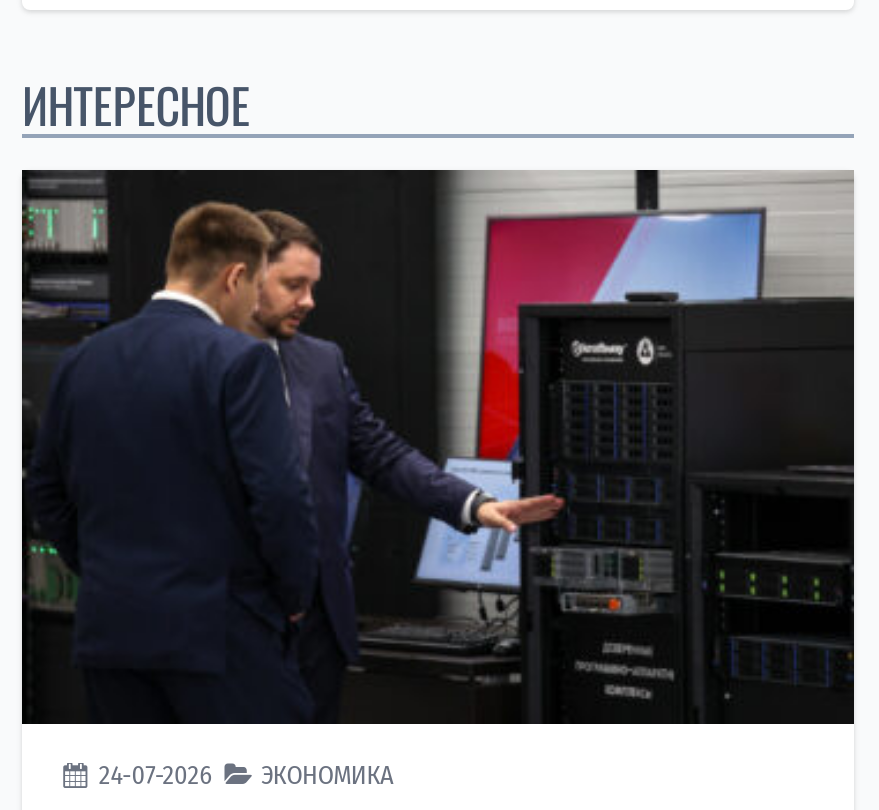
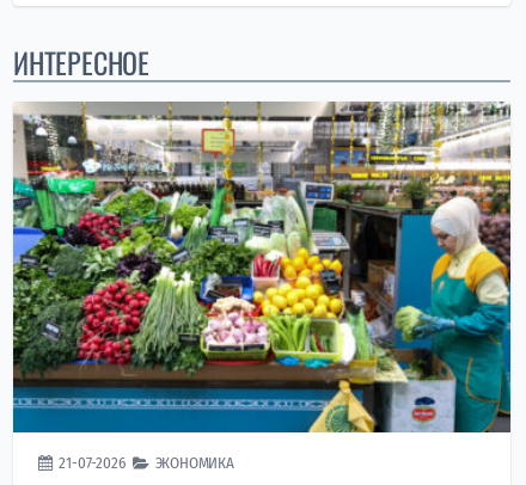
- [image]
- 24-07-2026 ЭКОНОМИКА
+ [image]
+ 21-07-2026 ЭКОНОМИКА
